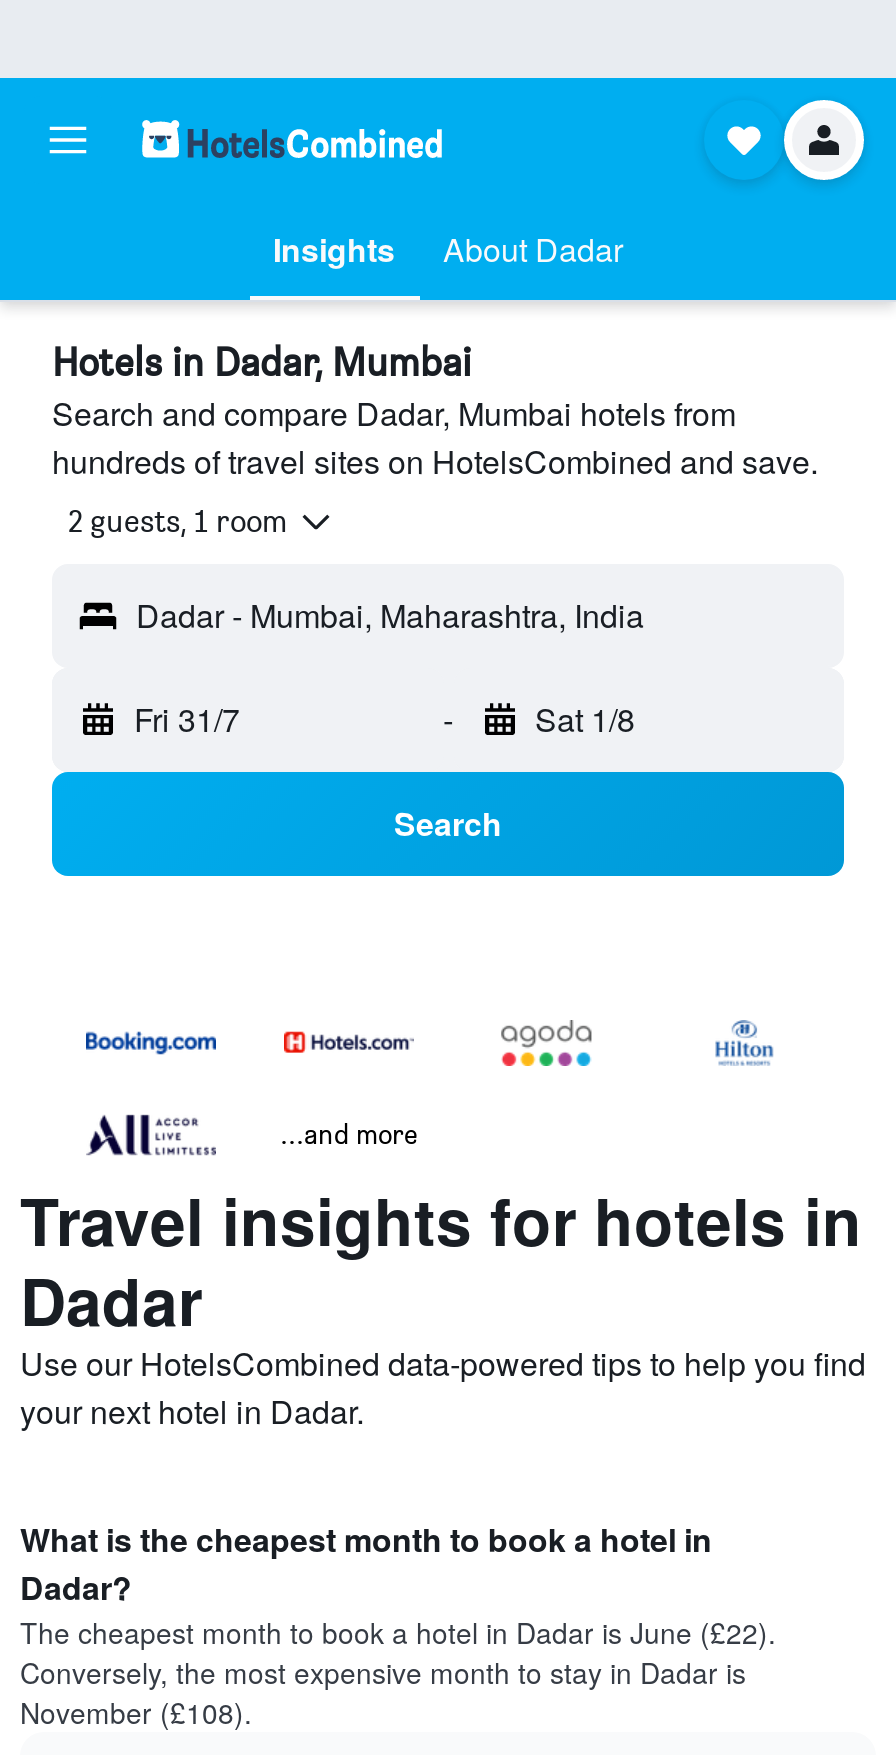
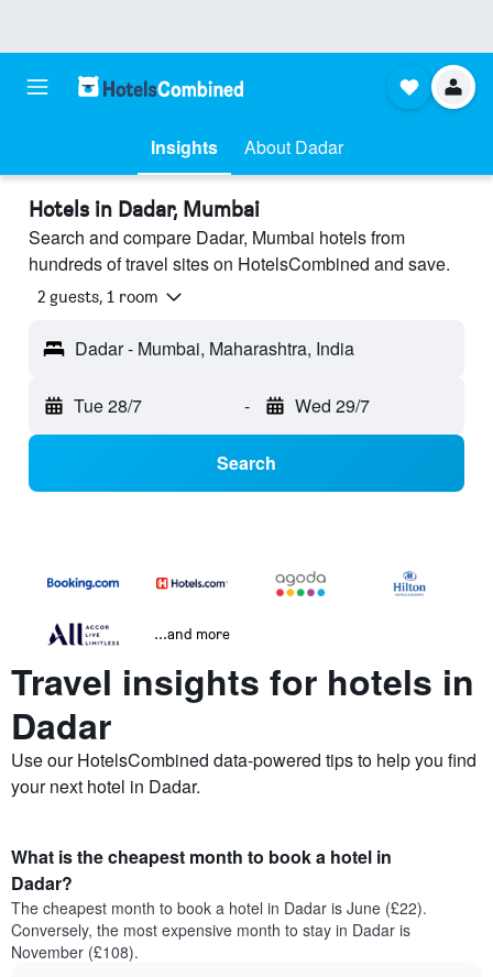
- Fri 31/7
+ Tue 28/7

- Sat 1/8
+ Wed 29/7
